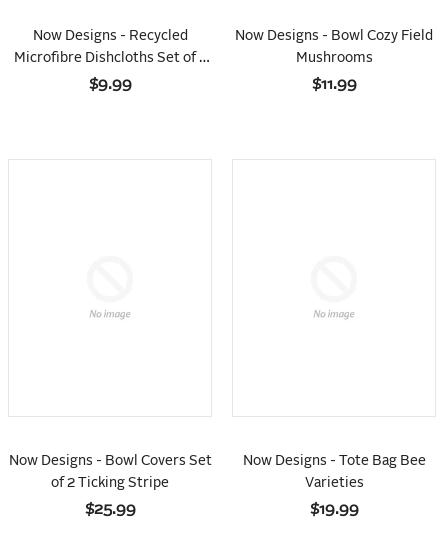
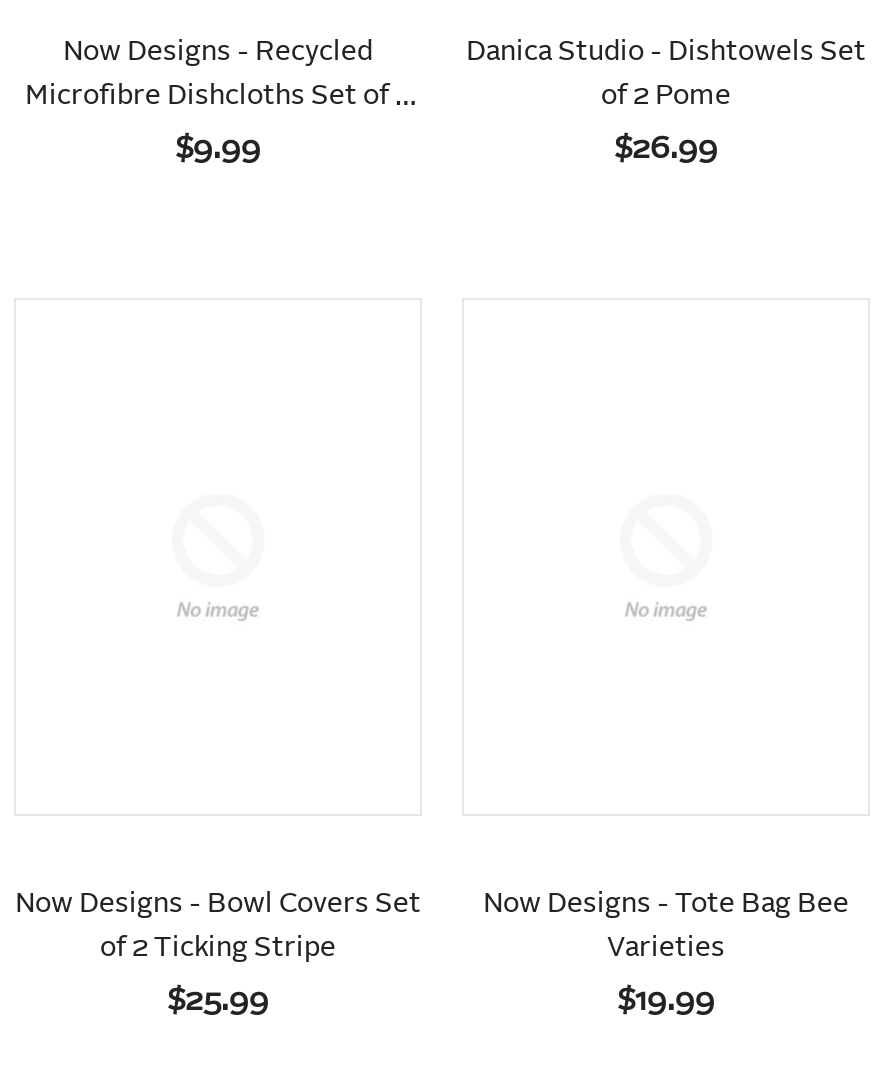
- Now Designs - Bowl Cozy Field
+ Danica Studio - Dishtowels Set

- Mushrooms
+ of 2 Pome

- $11.99
+ $26.99
